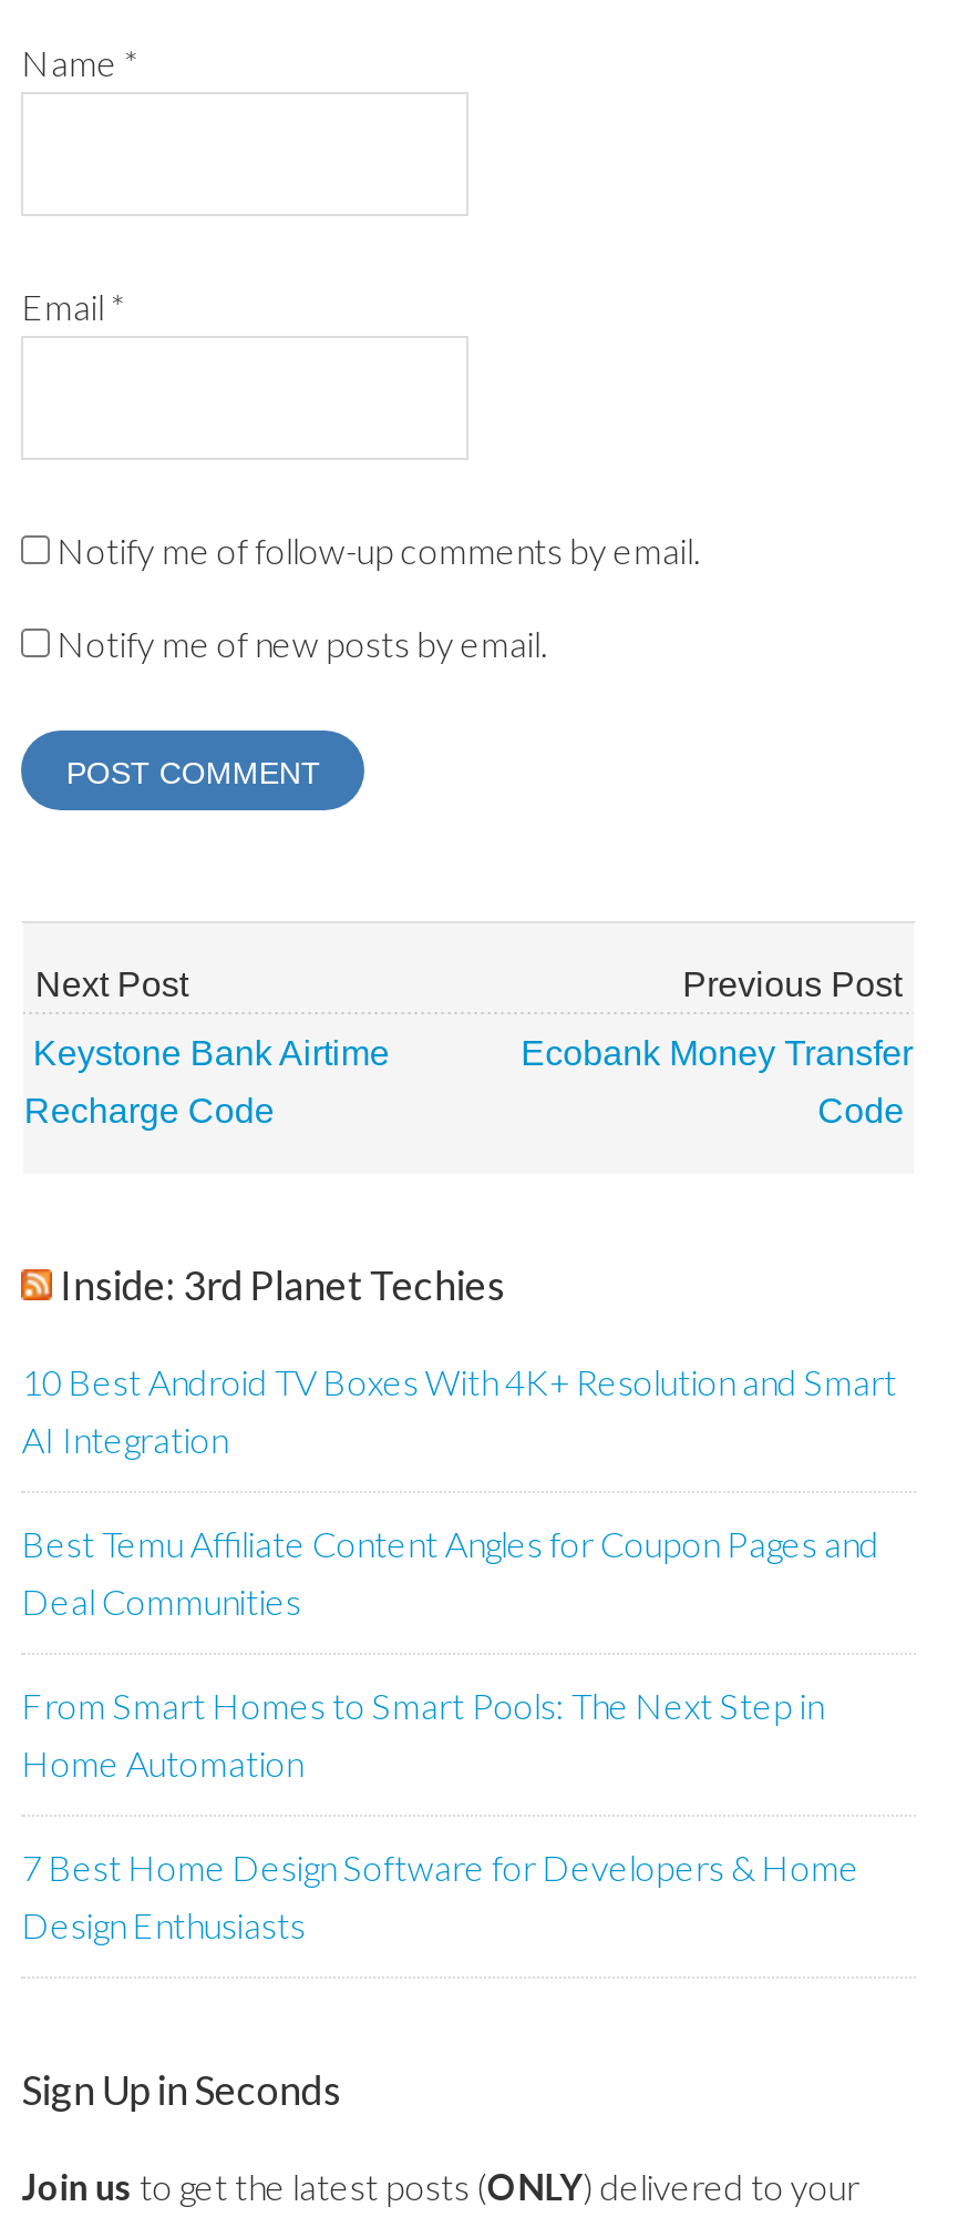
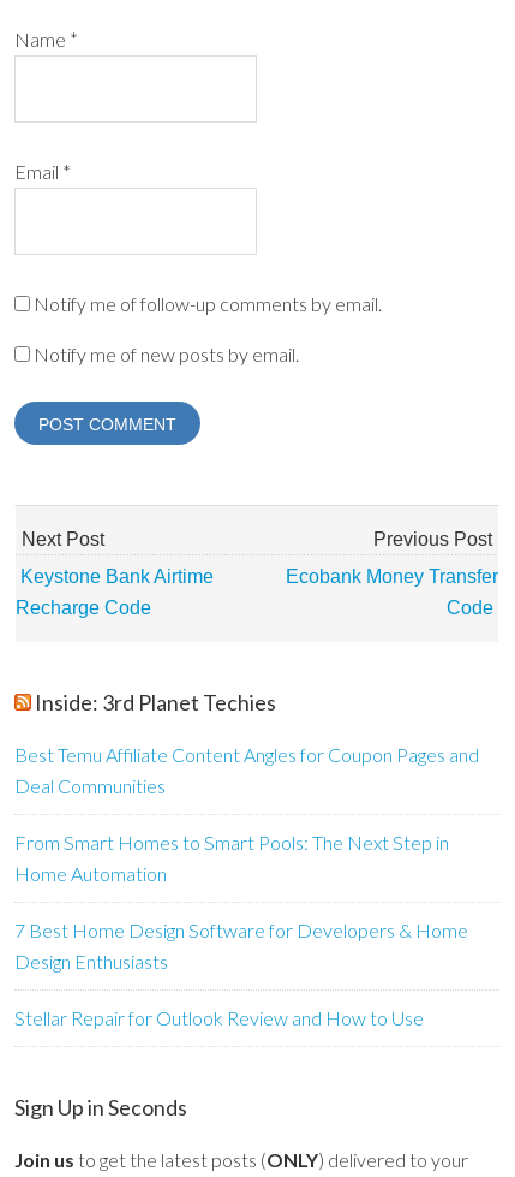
- 10 Best Android TV Boxes With 4K+ Resolution and Smart
- AI Integration

moved up: Best Temu Affiliate Content Angles for Coupon Pages and | Deal Communities | From Smart Homes to Smart Pools: The Next Step in | Home Automation | 7 Best Home Design Software for Developers & Home | Design Enthusiasts

+ Stellar Repair for Outlook Review and How to Use
